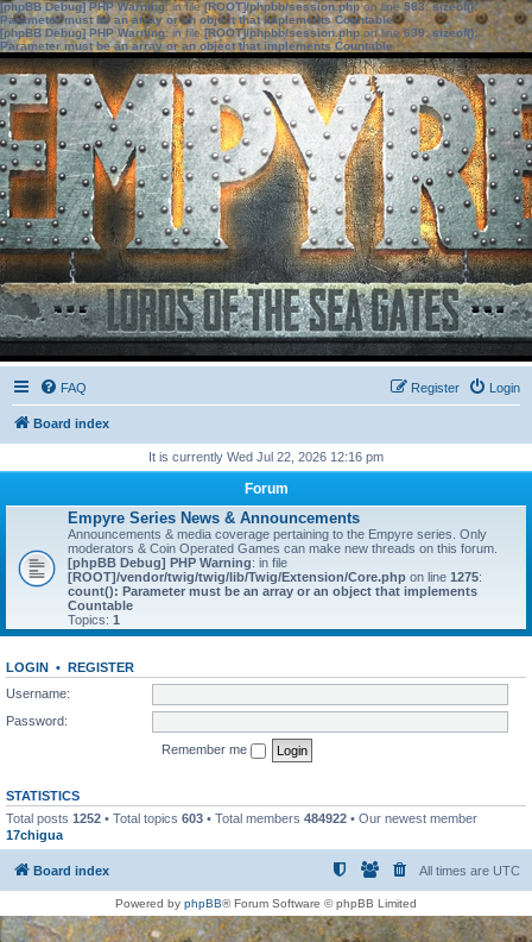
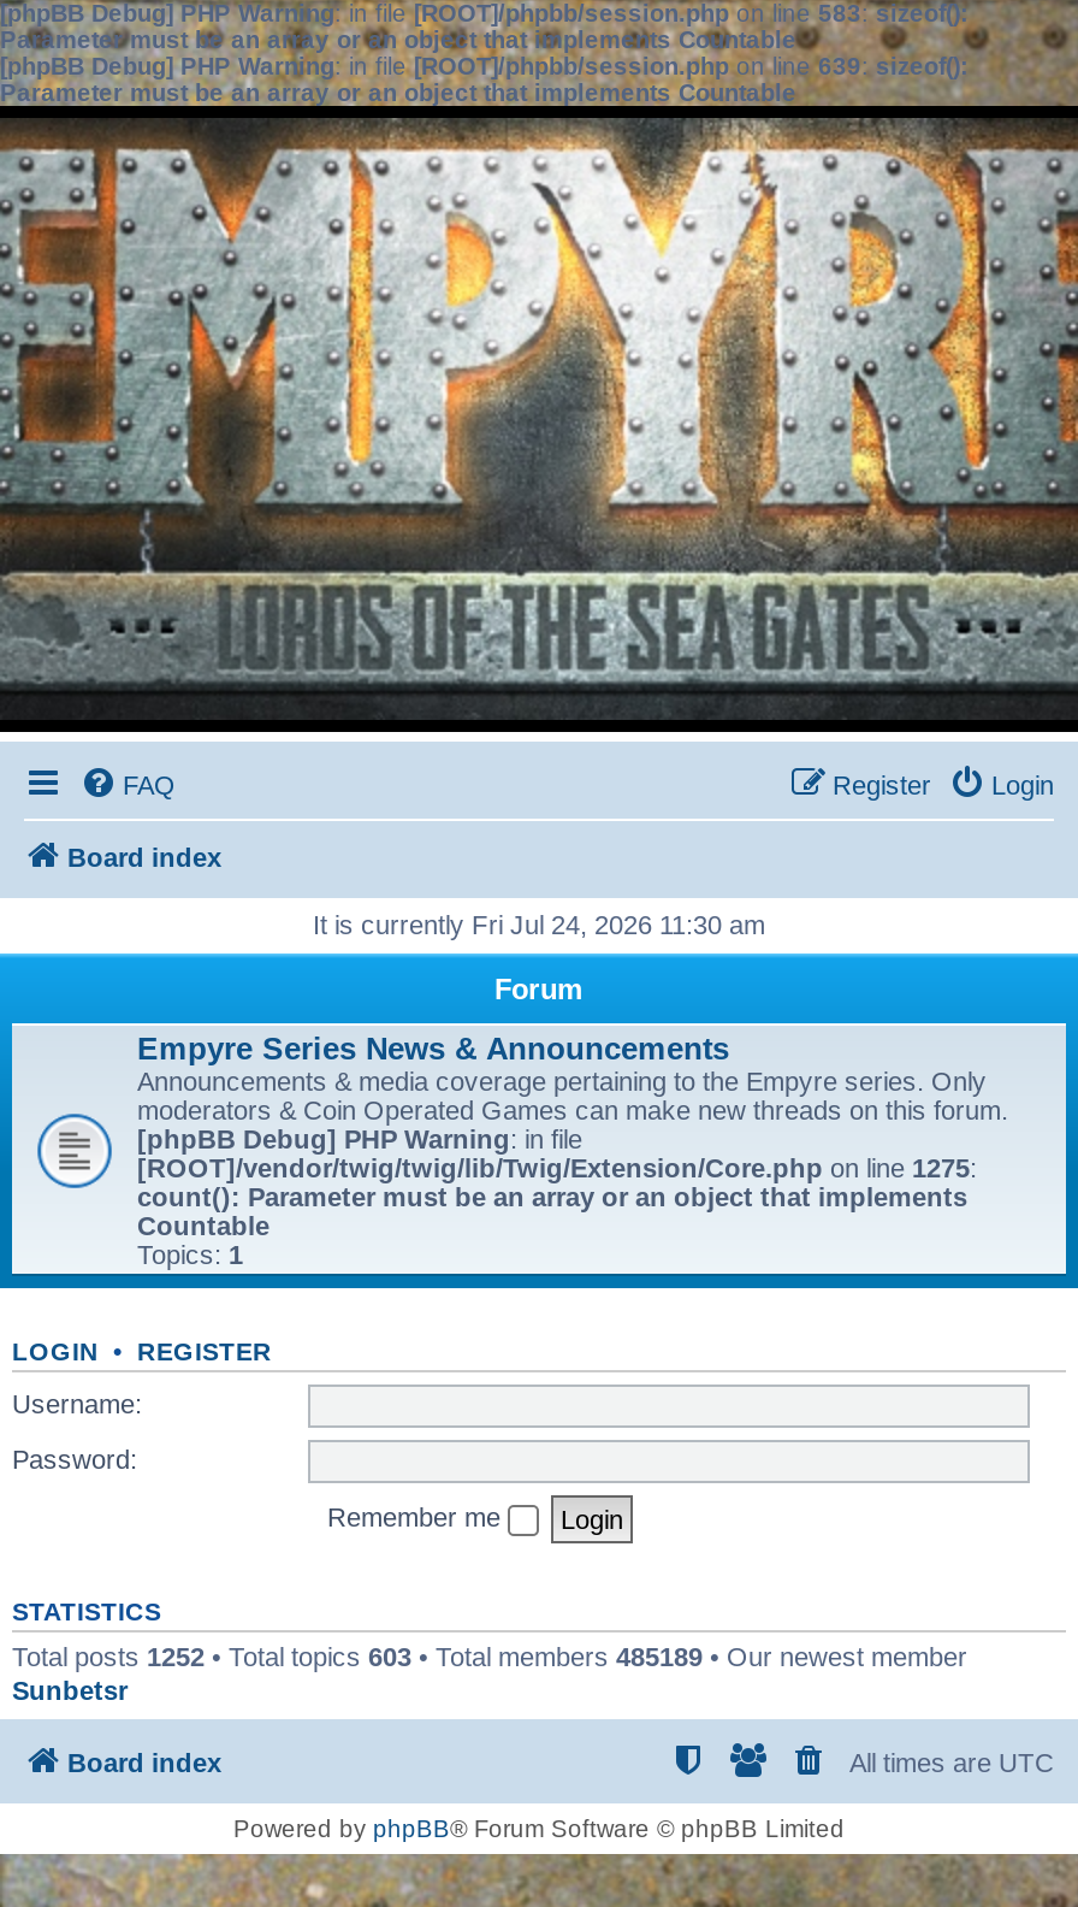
- It is currently Wed Jul 22, 2026 12:16 pm
+ It is currently Fri Jul 24, 2026 11:30 am

- Total posts 1252 • Total topics 603 • Total members 484922 • Our newest member
- 17chigua
+ Total posts 1252 • Total topics 603 • Total members 485189 • Our newest member
+ Sunbetsr
